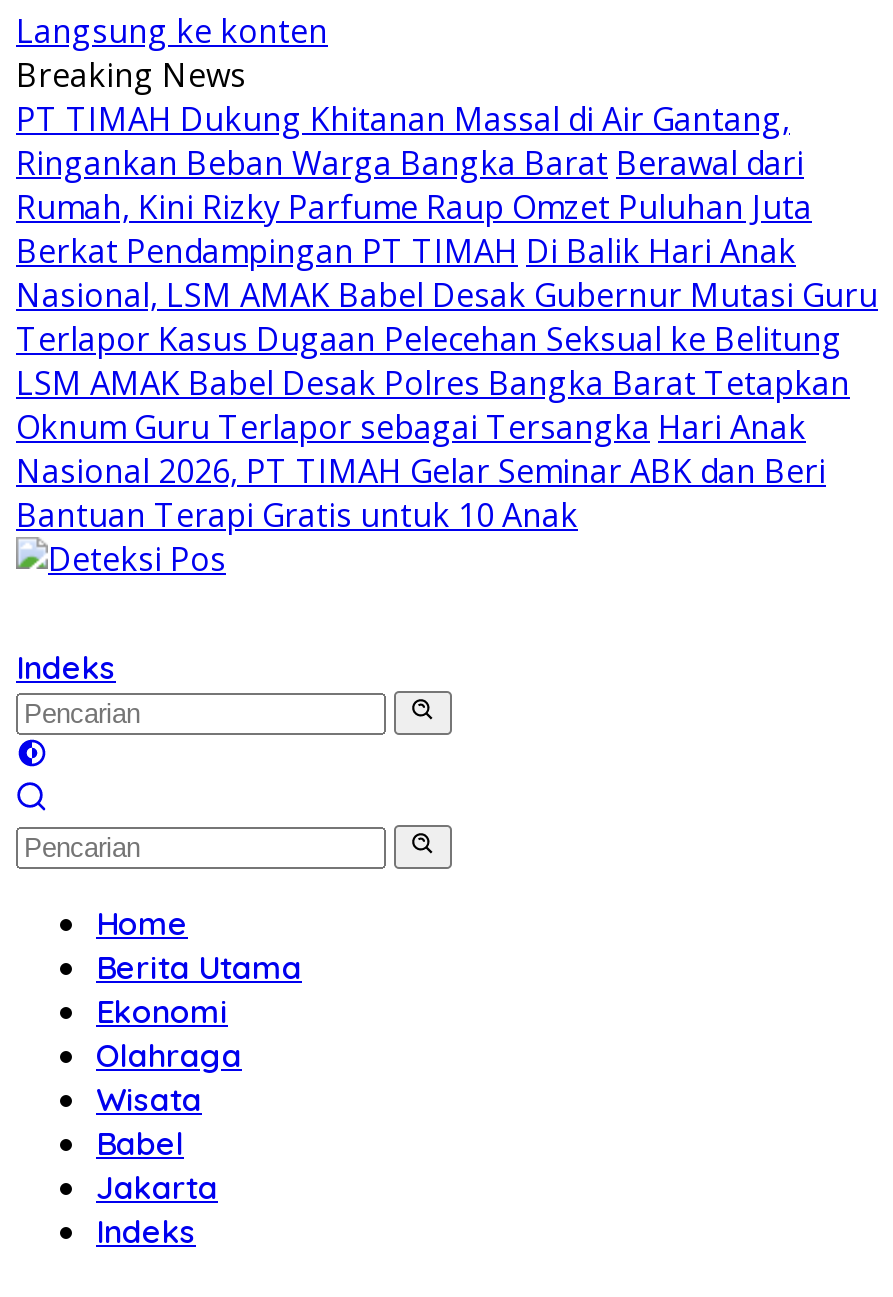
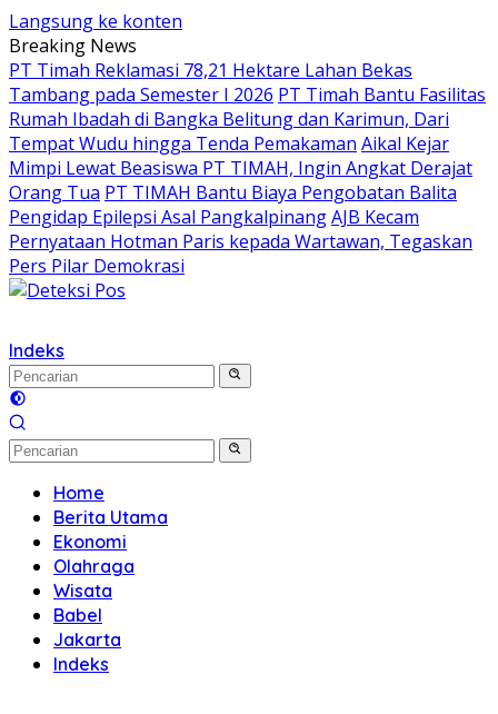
- PT TIMAH Dukung Khitanan Massal di Air Gantang,
- Ringankan Beban Warga Bangka Barat Berawal dari
- Rumah, Kini Rizky Parfume Raup Omzet Puluhan Juta
- Berkat Pendampingan PT TIMAH Di Balik Hari Anak
- Nasional, LSM AMAK Babel Desak Gubernur Mutasi Guru
- Terlapor Kasus Dugaan Pelecehan Seksual ke Belitung
- LSM AMAK Babel Desak Polres Bangka Barat Tetapkan
- Oknum Guru Terlapor sebagai Tersangka Hari Anak
- Nasional 2026, PT TIMAH Gelar Seminar ABK dan Beri
- Bantuan Terapi Gratis untuk 10 Anak
+ PT Timah Reklamasi 78,21 Hektare Lahan Bekas
+ Tambang pada Semester I 2026 PT Timah Bantu Fasilitas
+ Rumah Ibadah di Bangka Belitung dan Karimun, Dari
+ Tempat Wudu hingga Tenda Pemakaman Aikal Kejar
+ Mimpi Lewat Beasiswa PT TIMAH, Ingin Angkat Derajat
+ Orang Tua PT TIMAH Bantu Biaya Pengobatan Balita
+ Pengidap Epilepsi Asal Pangkalpinang AJB Kecam
+ Pernyataan Hotman Paris kepada Wartawan, Tegaskan
+ Pers Pilar Demokrasi
